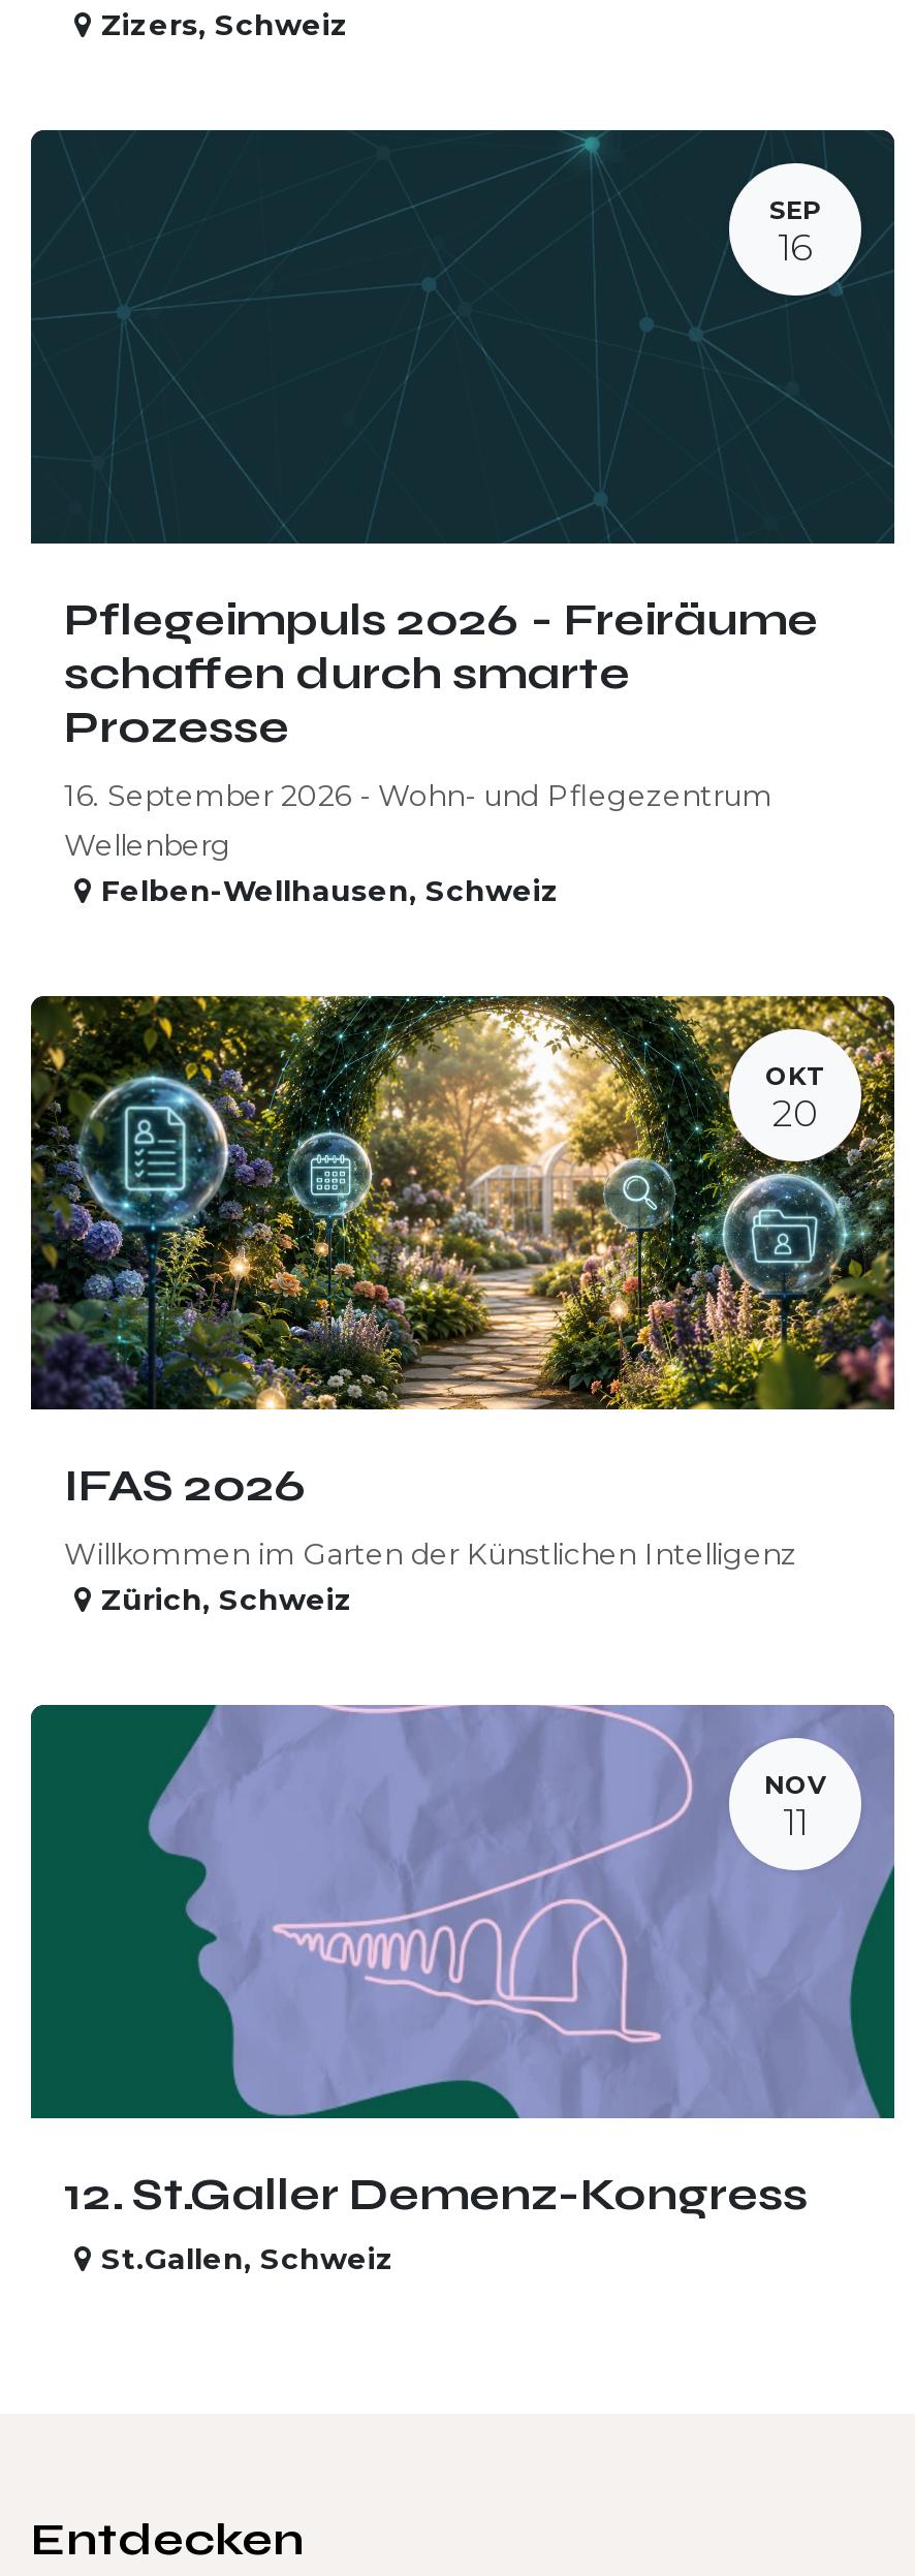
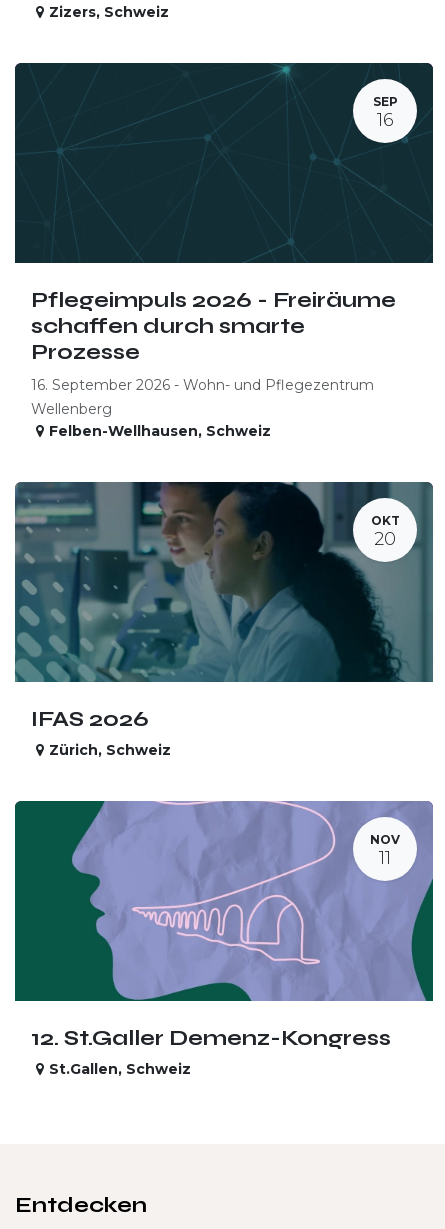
- [image]
+ [image]

- Willkommen im Garten der Künstlichen Intelligenz
